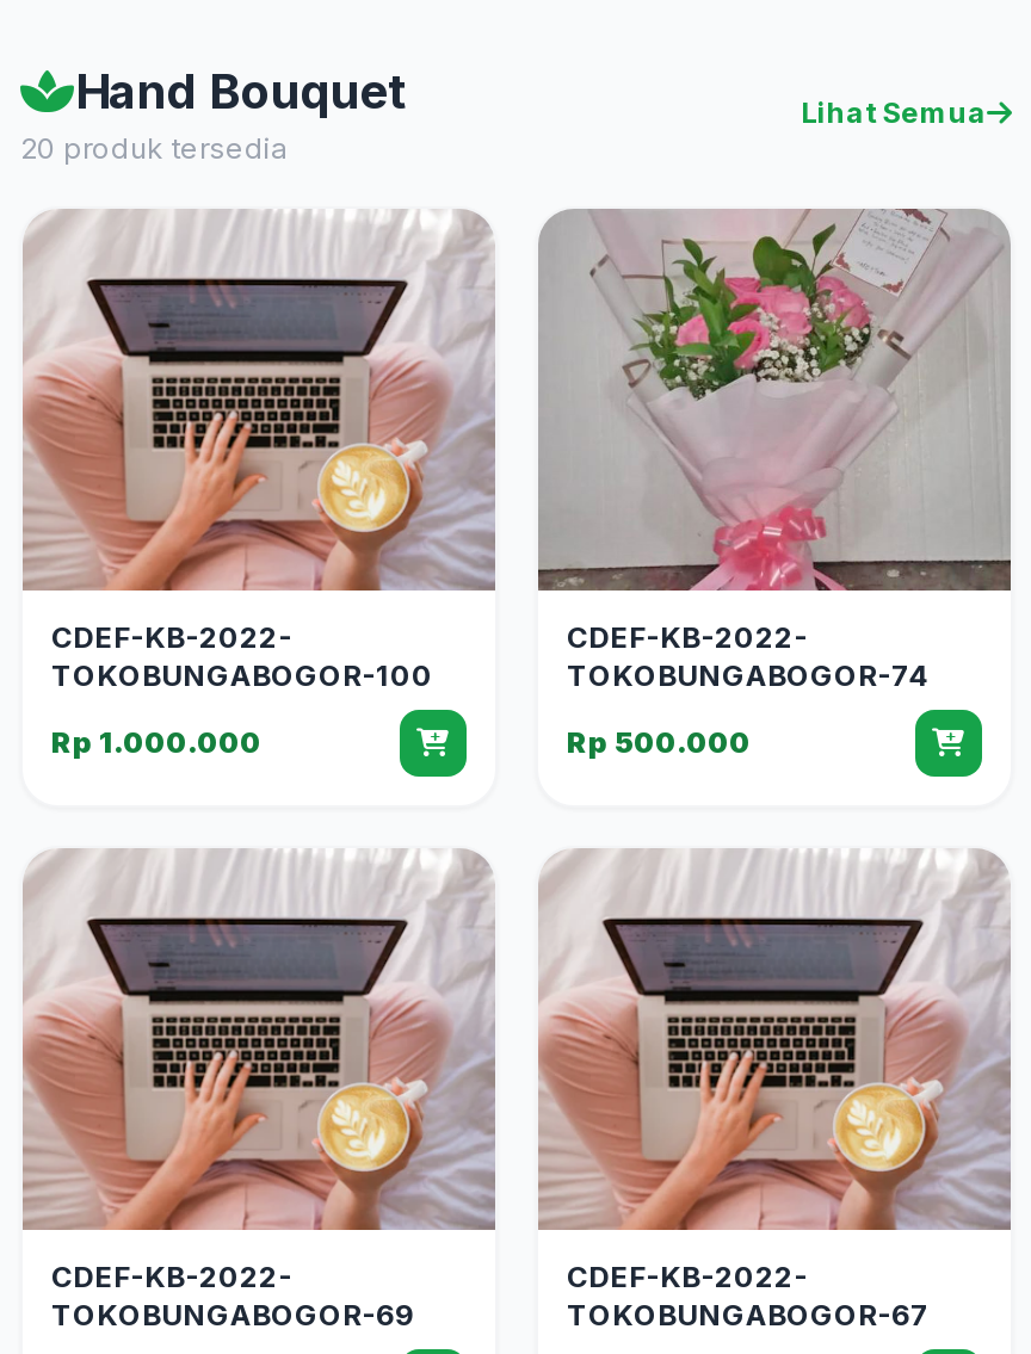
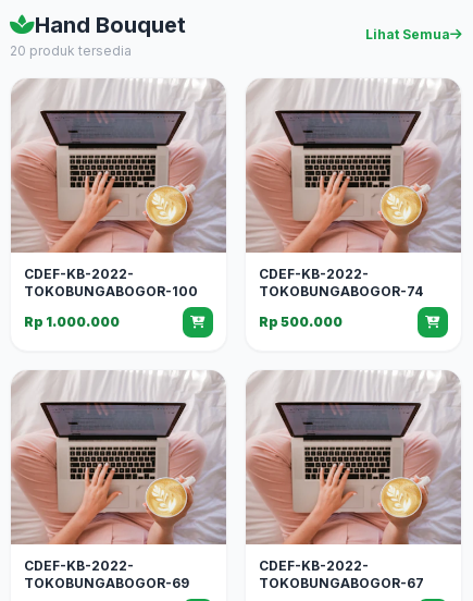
- [image]
+ [image]
